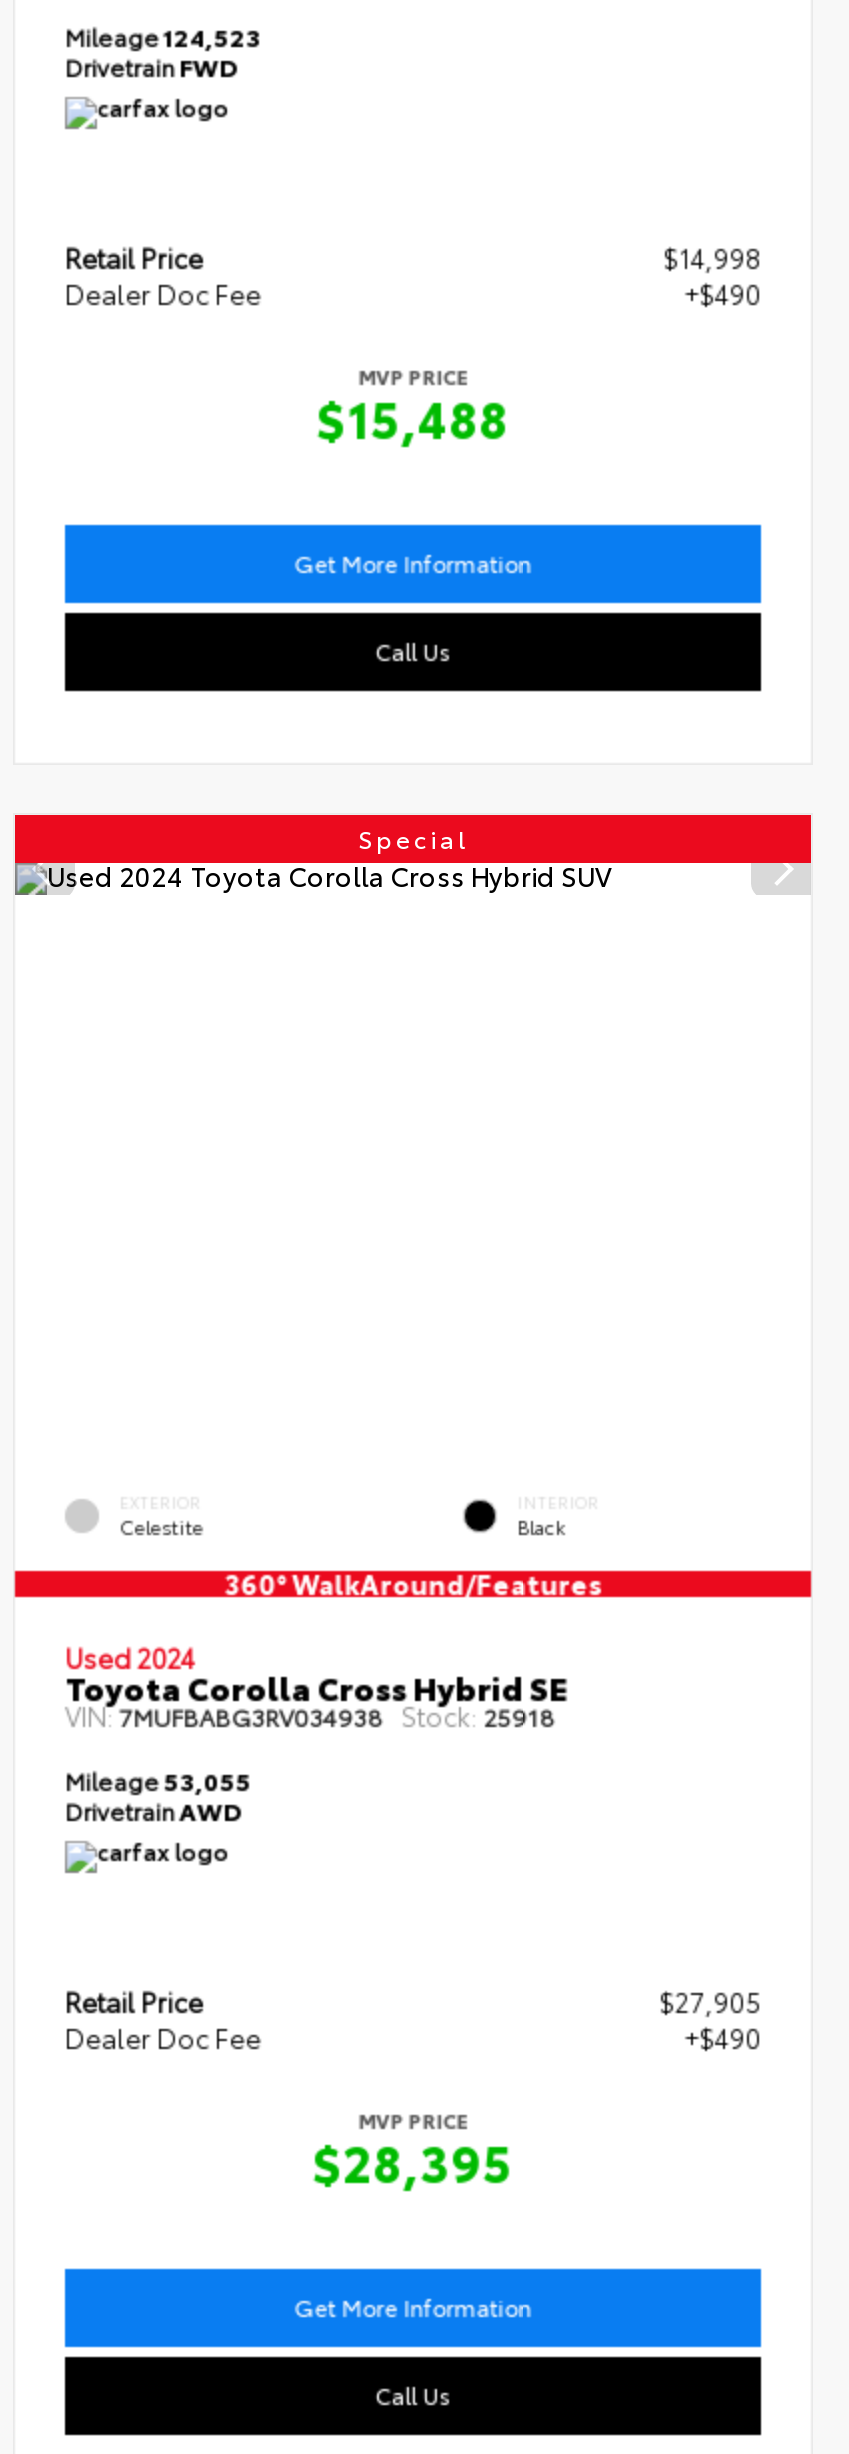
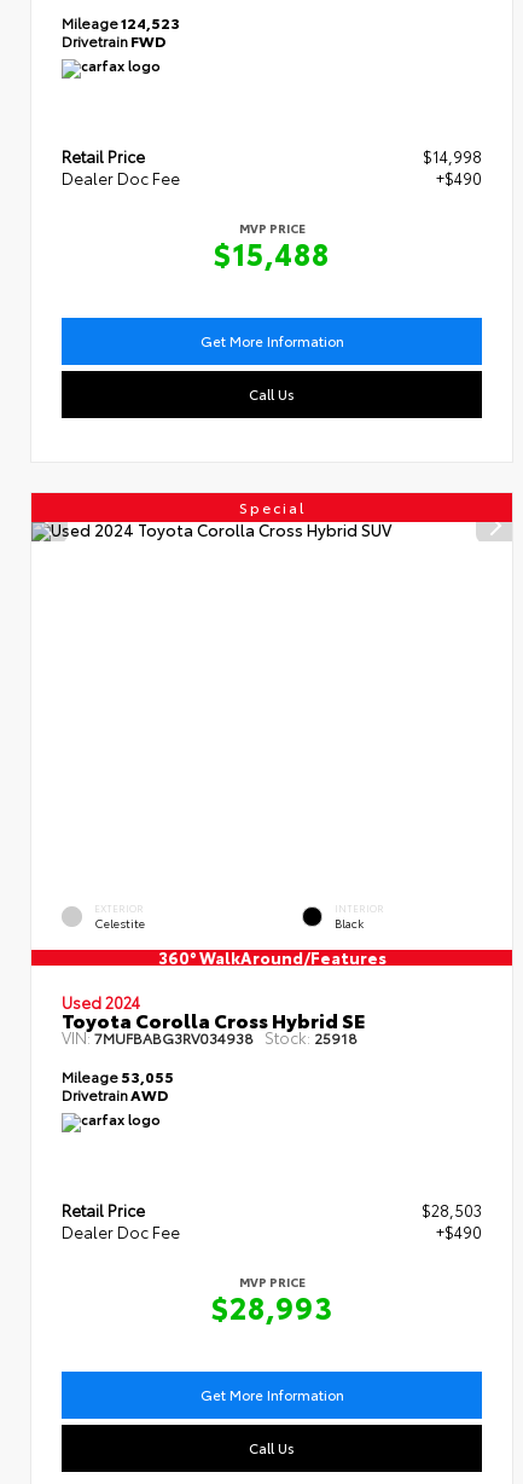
- $27,905
+ $28,503

- $28,395
+ $28,993
